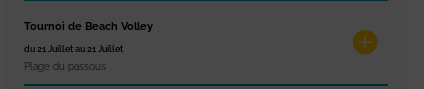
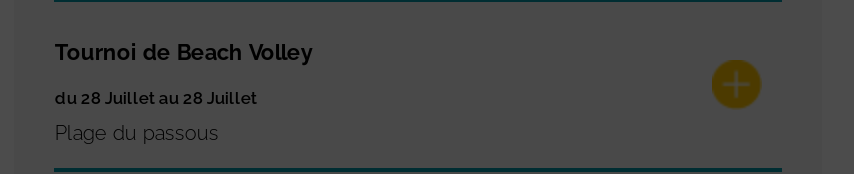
- du 21 Juillet au 21 Juillet
+ du 28 Juillet au 28 Juillet
